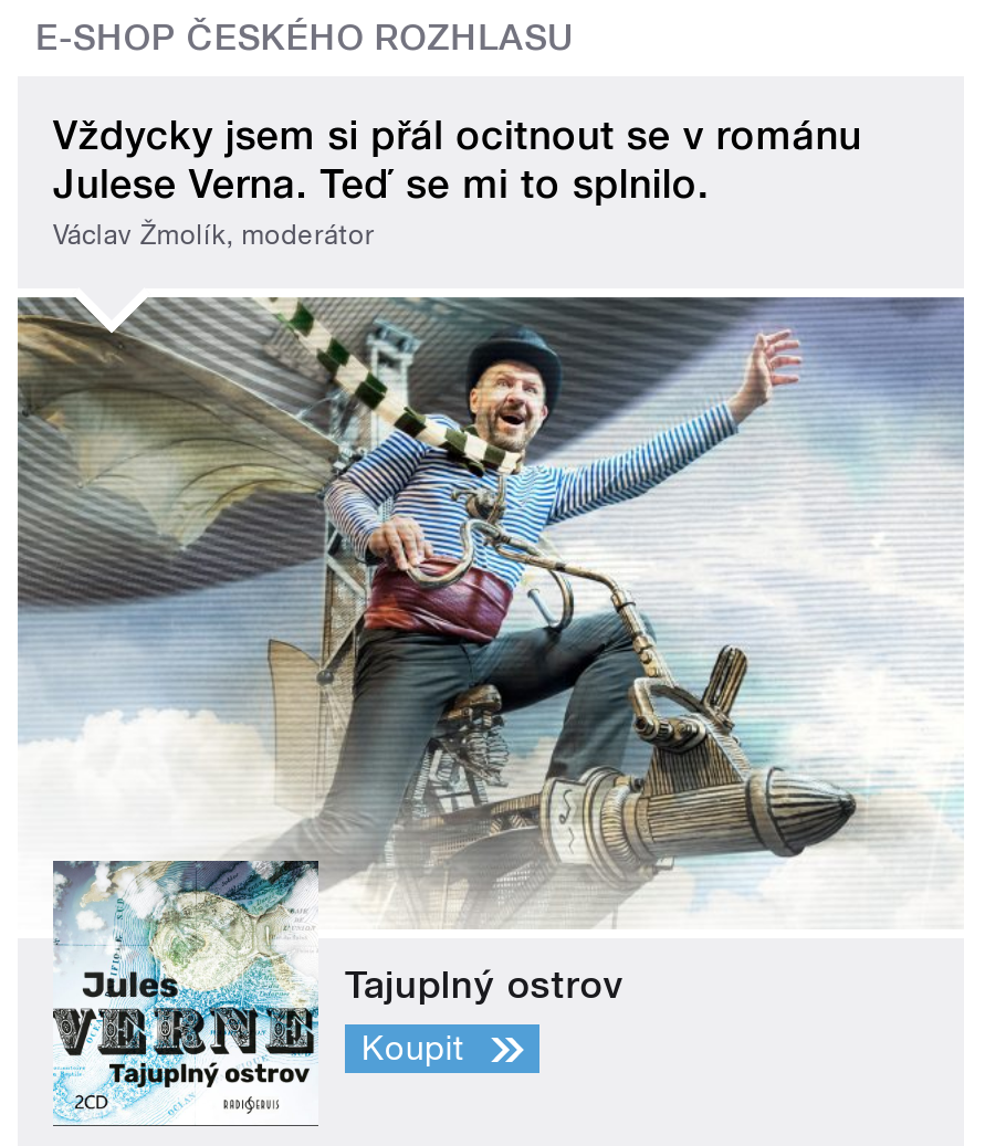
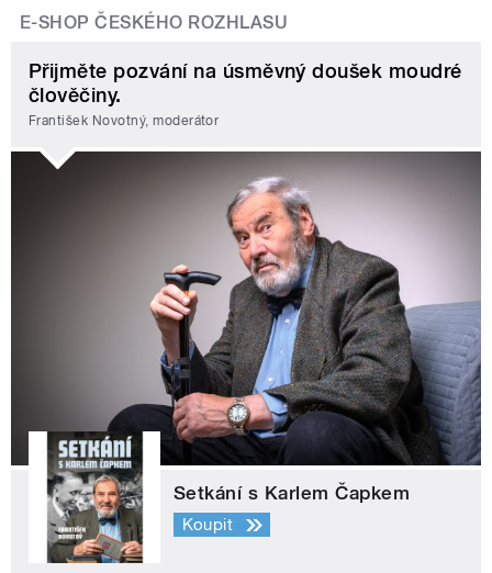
- Vždycky jsem si přál ocitnout se v románu
- Julese Verna. Teď se mi to splnilo.
- Václav Žmolík, moderátor
+ Přijměte pozvání na úsměvný doušek moudré
+ člověčiny.
+ František Novotný, moderátor

- [image]
- Tajuplný ostrov
+ [image]
+ Setkání s Karlem Čapkem
